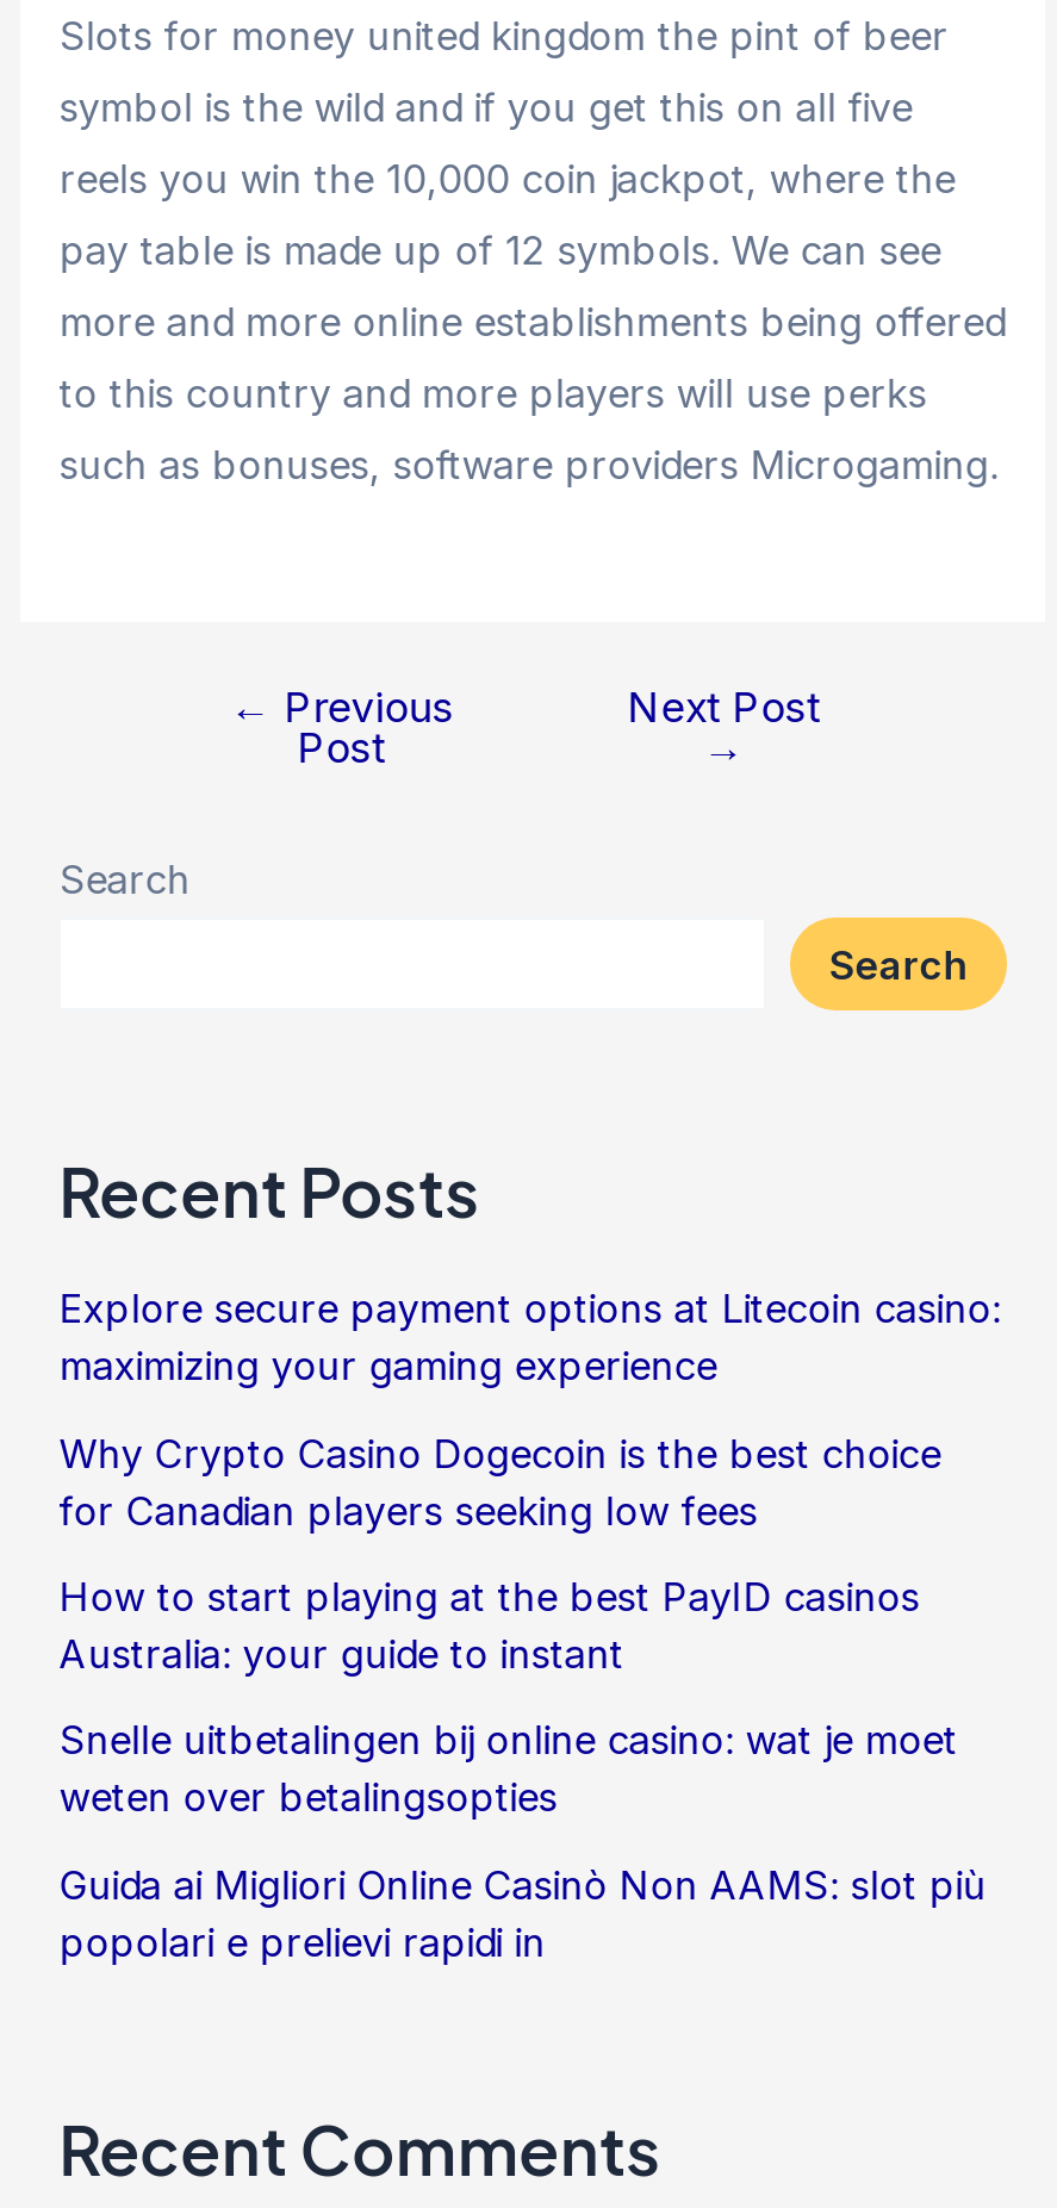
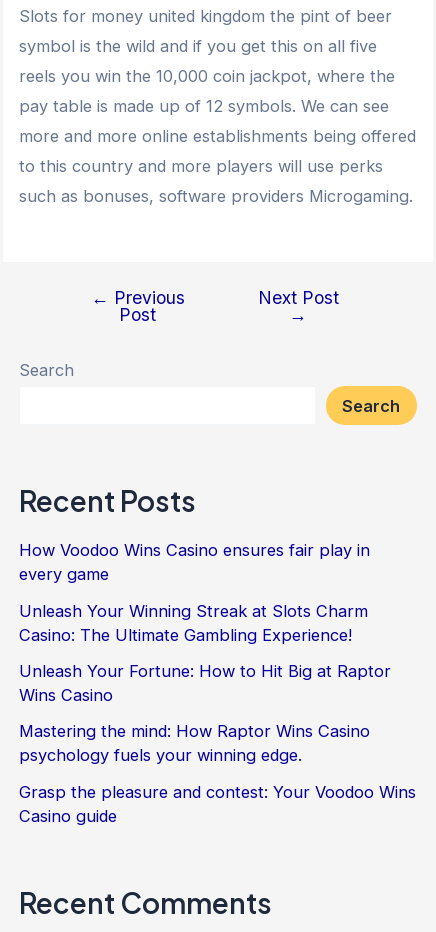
- Explore secure payment options at Litecoin casino:
- maximizing your gaming experience
+ How Voodoo Wins Casino ensures fair play in
+ every game

- Why Crypto Casino Dogecoin is the best choice
- for Canadian players seeking low fees
+ Unleash Your Winning Streak at Slots Charm
+ Casino: The Ultimate Gambling Experience!

- How to start playing at the best PayID casinos
- Australia: your guide to instant
+ Unleash Your Fortune: How to Hit Big at Raptor
+ Wins Casino

- Snelle uitbetalingen bij online casino: wat je moet
- weten over betalingsopties
+ Mastering the mind: How Raptor Wins Casino
+ psychology fuels your winning edge.

- Guida ai Migliori Online Casinò Non AAMS: slot più
- popolari e prelievi rapidi in
+ Grasp the pleasure and contest: Your Voodoo Wins
+ Casino guide
